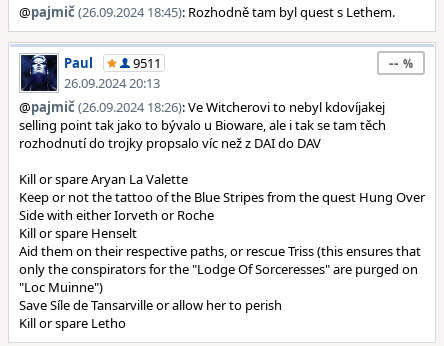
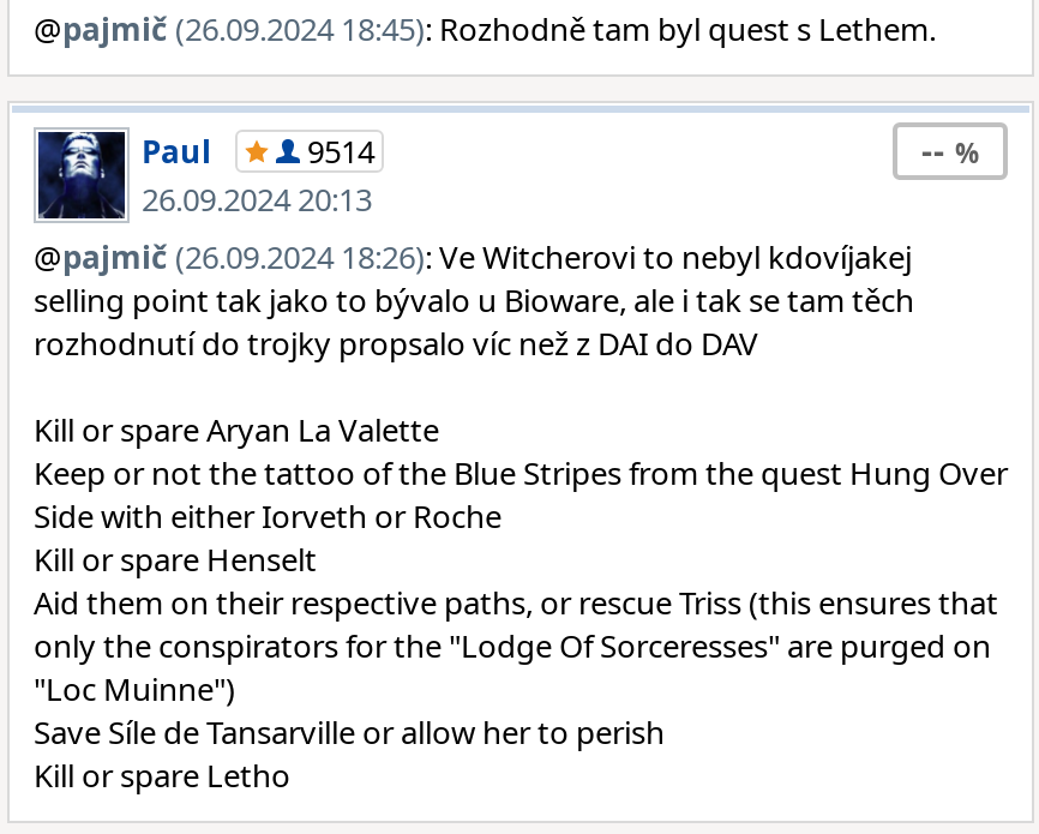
- 9511
+ 9514
